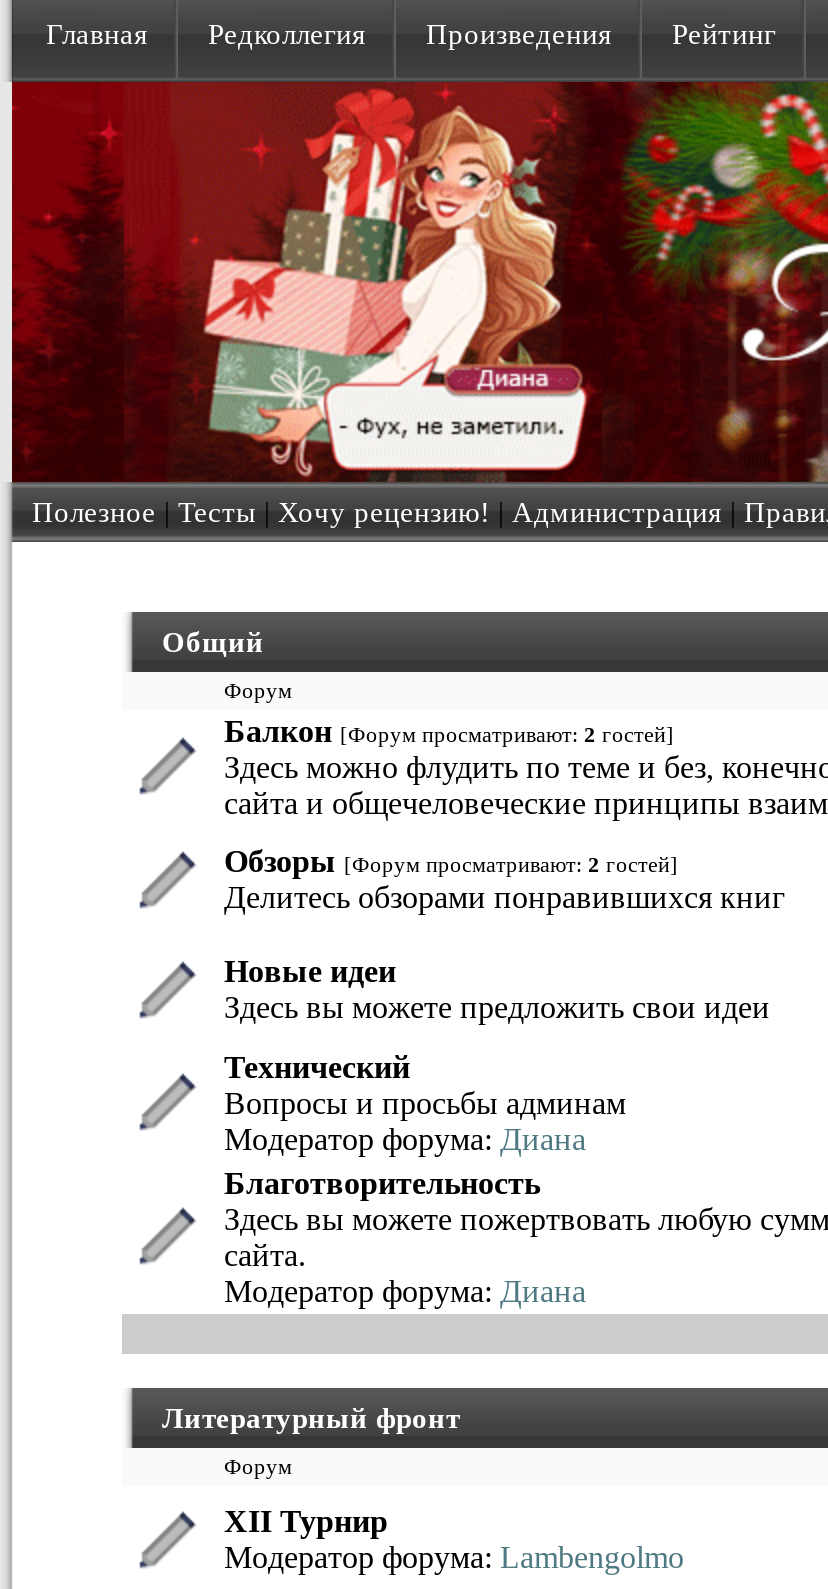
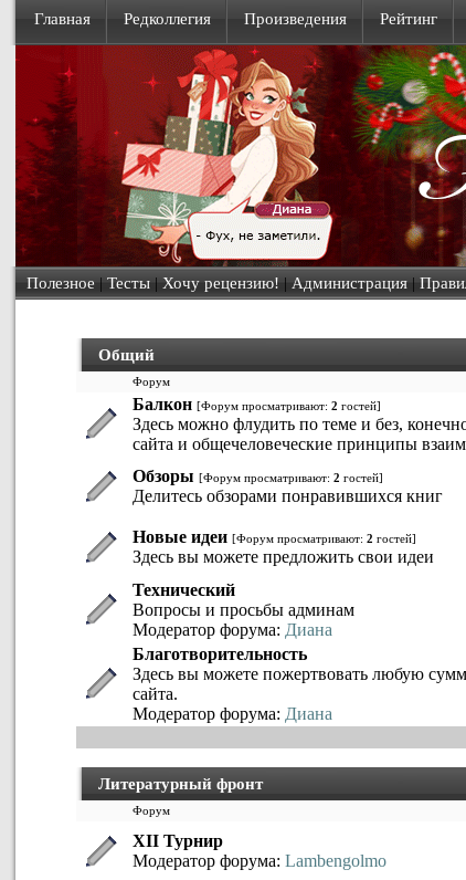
- Новые идеи
+ Новые идеи [Форум просматривают: 2 гостей]
